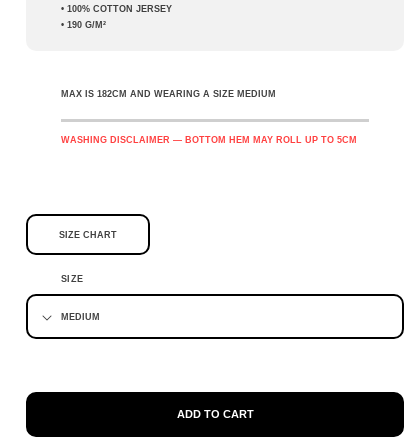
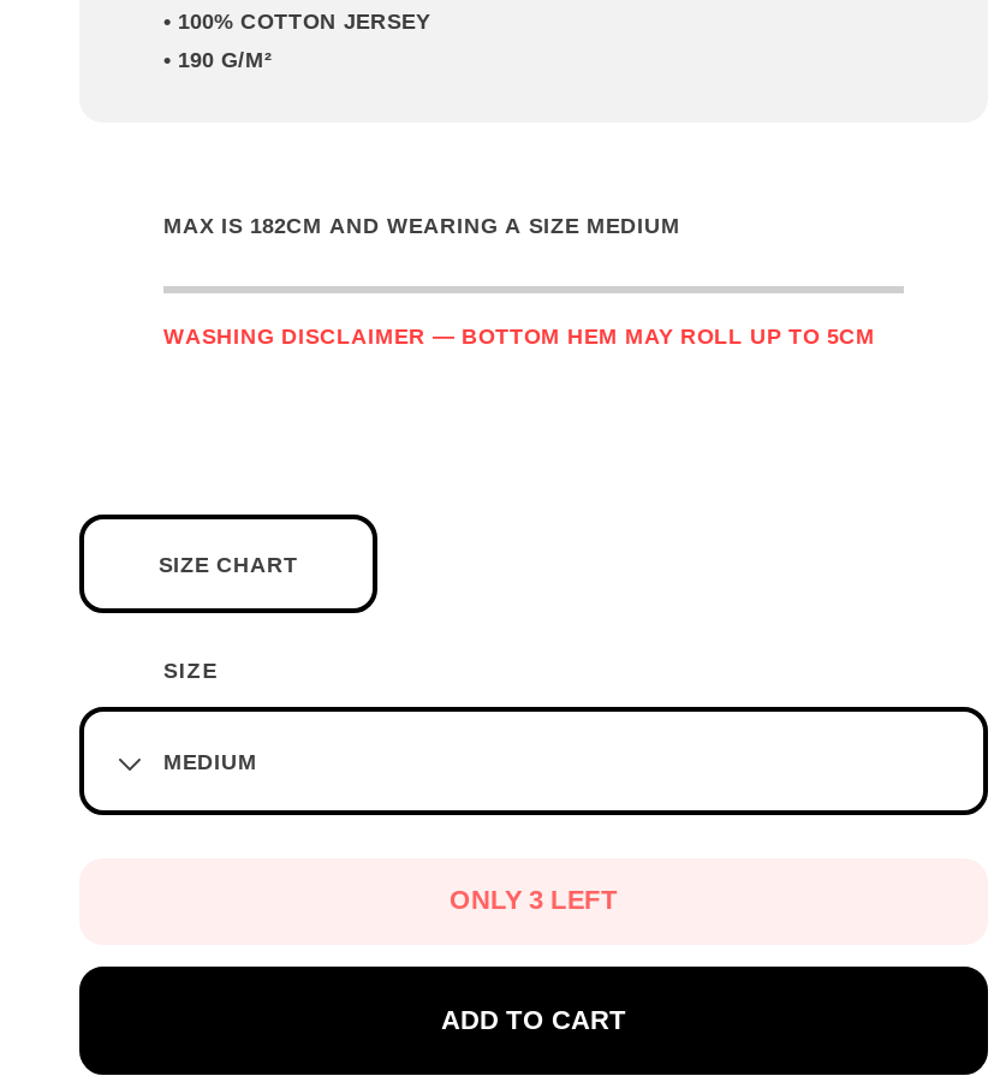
+ ONLY 3 LEFT
